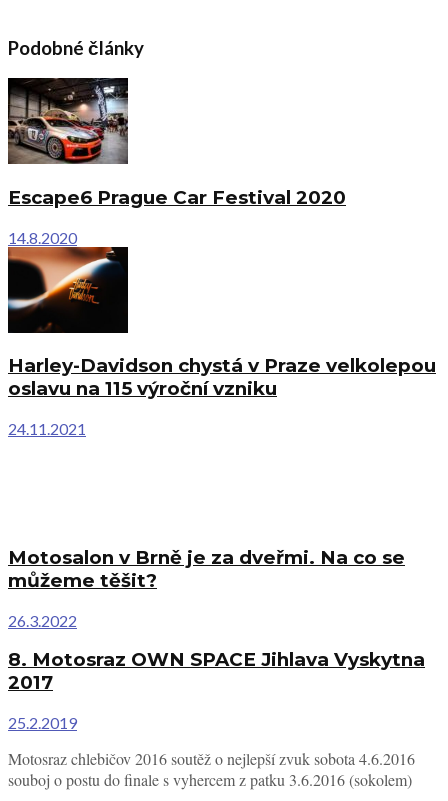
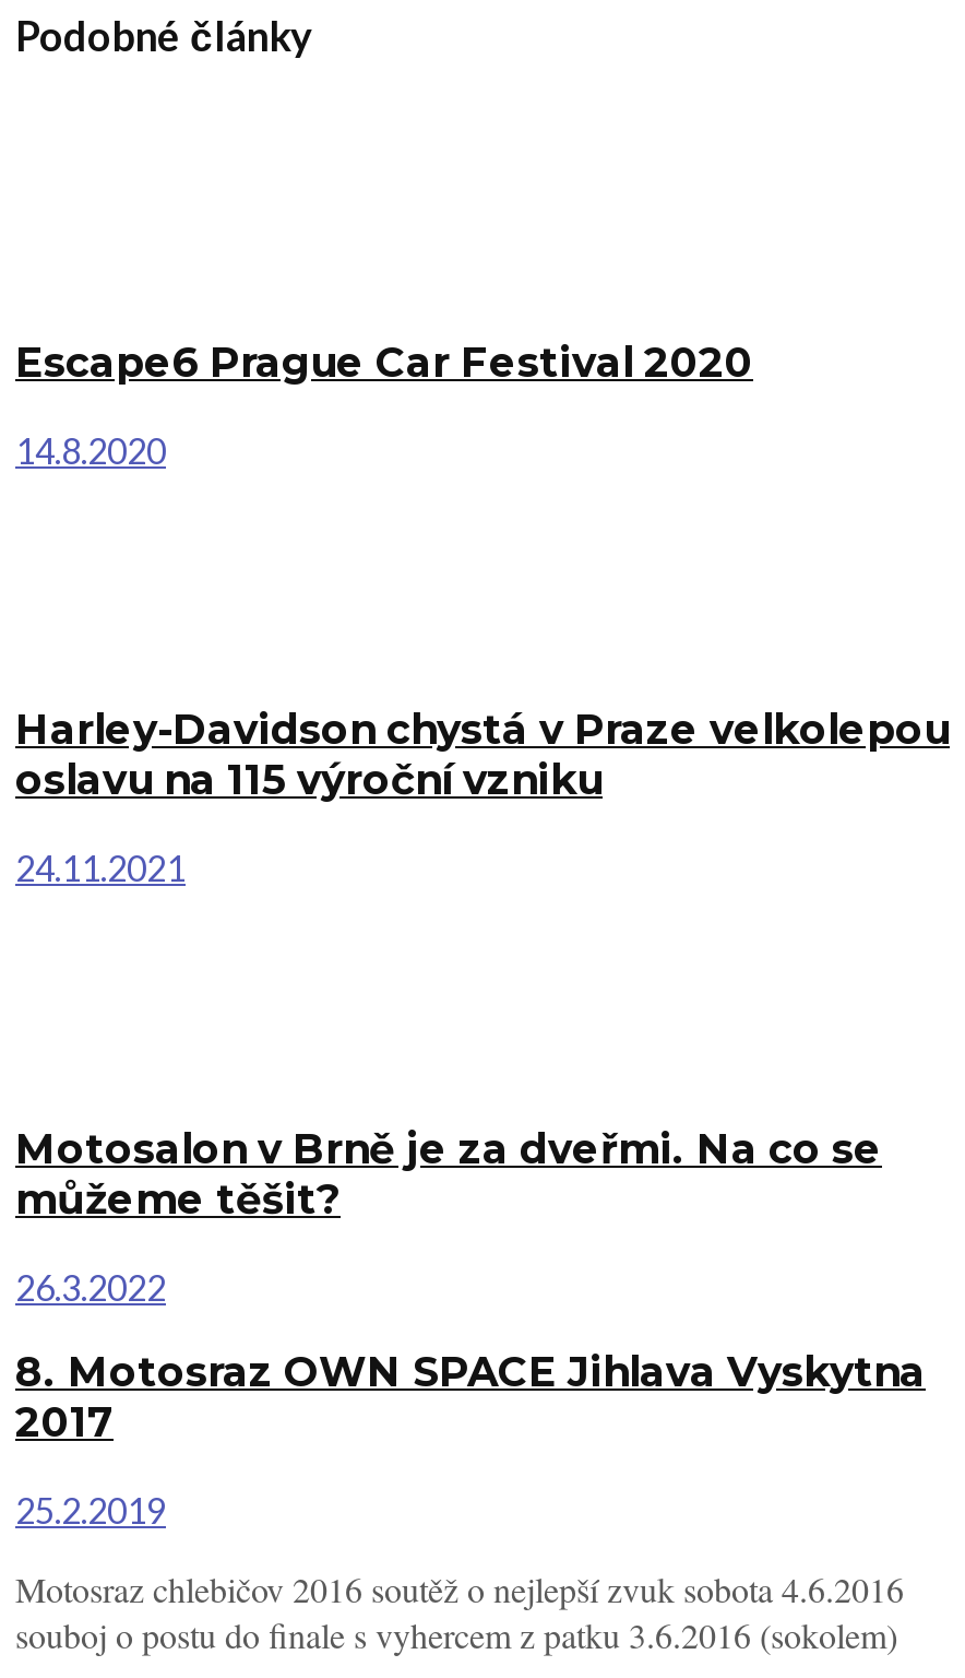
- [image]

- [image]
